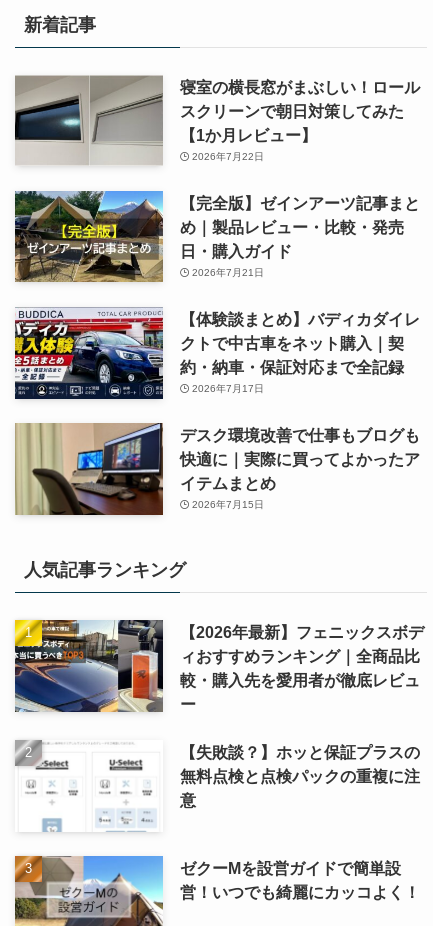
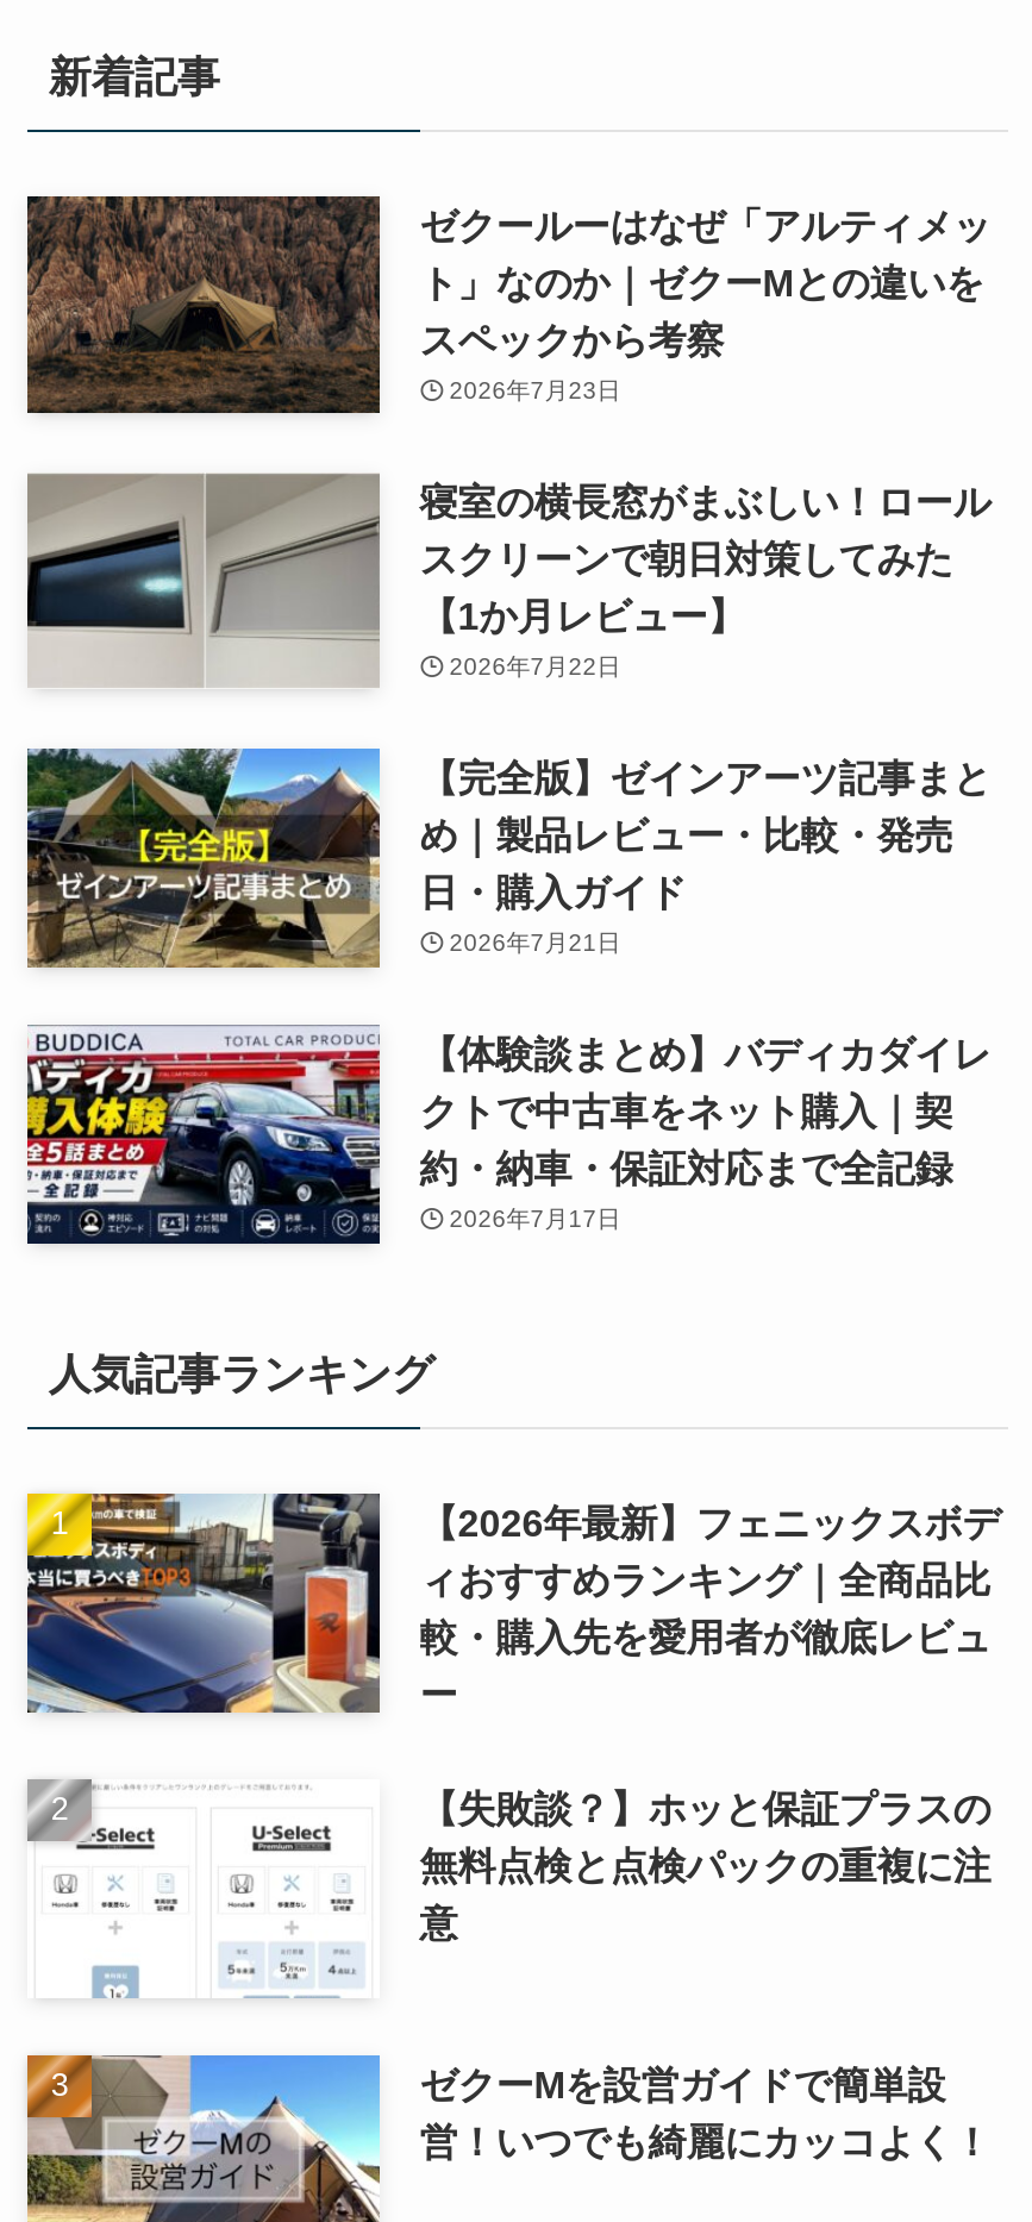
+ [image]
+ ゼクールーはなぜ「アルティメッ
+ ト」なのか｜ゼクーMとの違いを
+ スペックから考察
+ 2026年7月23日

moved down: [image] | 寝室の横長窓がまぶしい！ロール | スクリーンで朝日対策してみた | ... | 約・納車・保証対応まで全記録 | 2026年7月17日

- [image]
- デスク環境改善で仕事もブログも
- 快適に｜実際に買ってよかったア
- イテムまとめ
- 2026年7月15日
